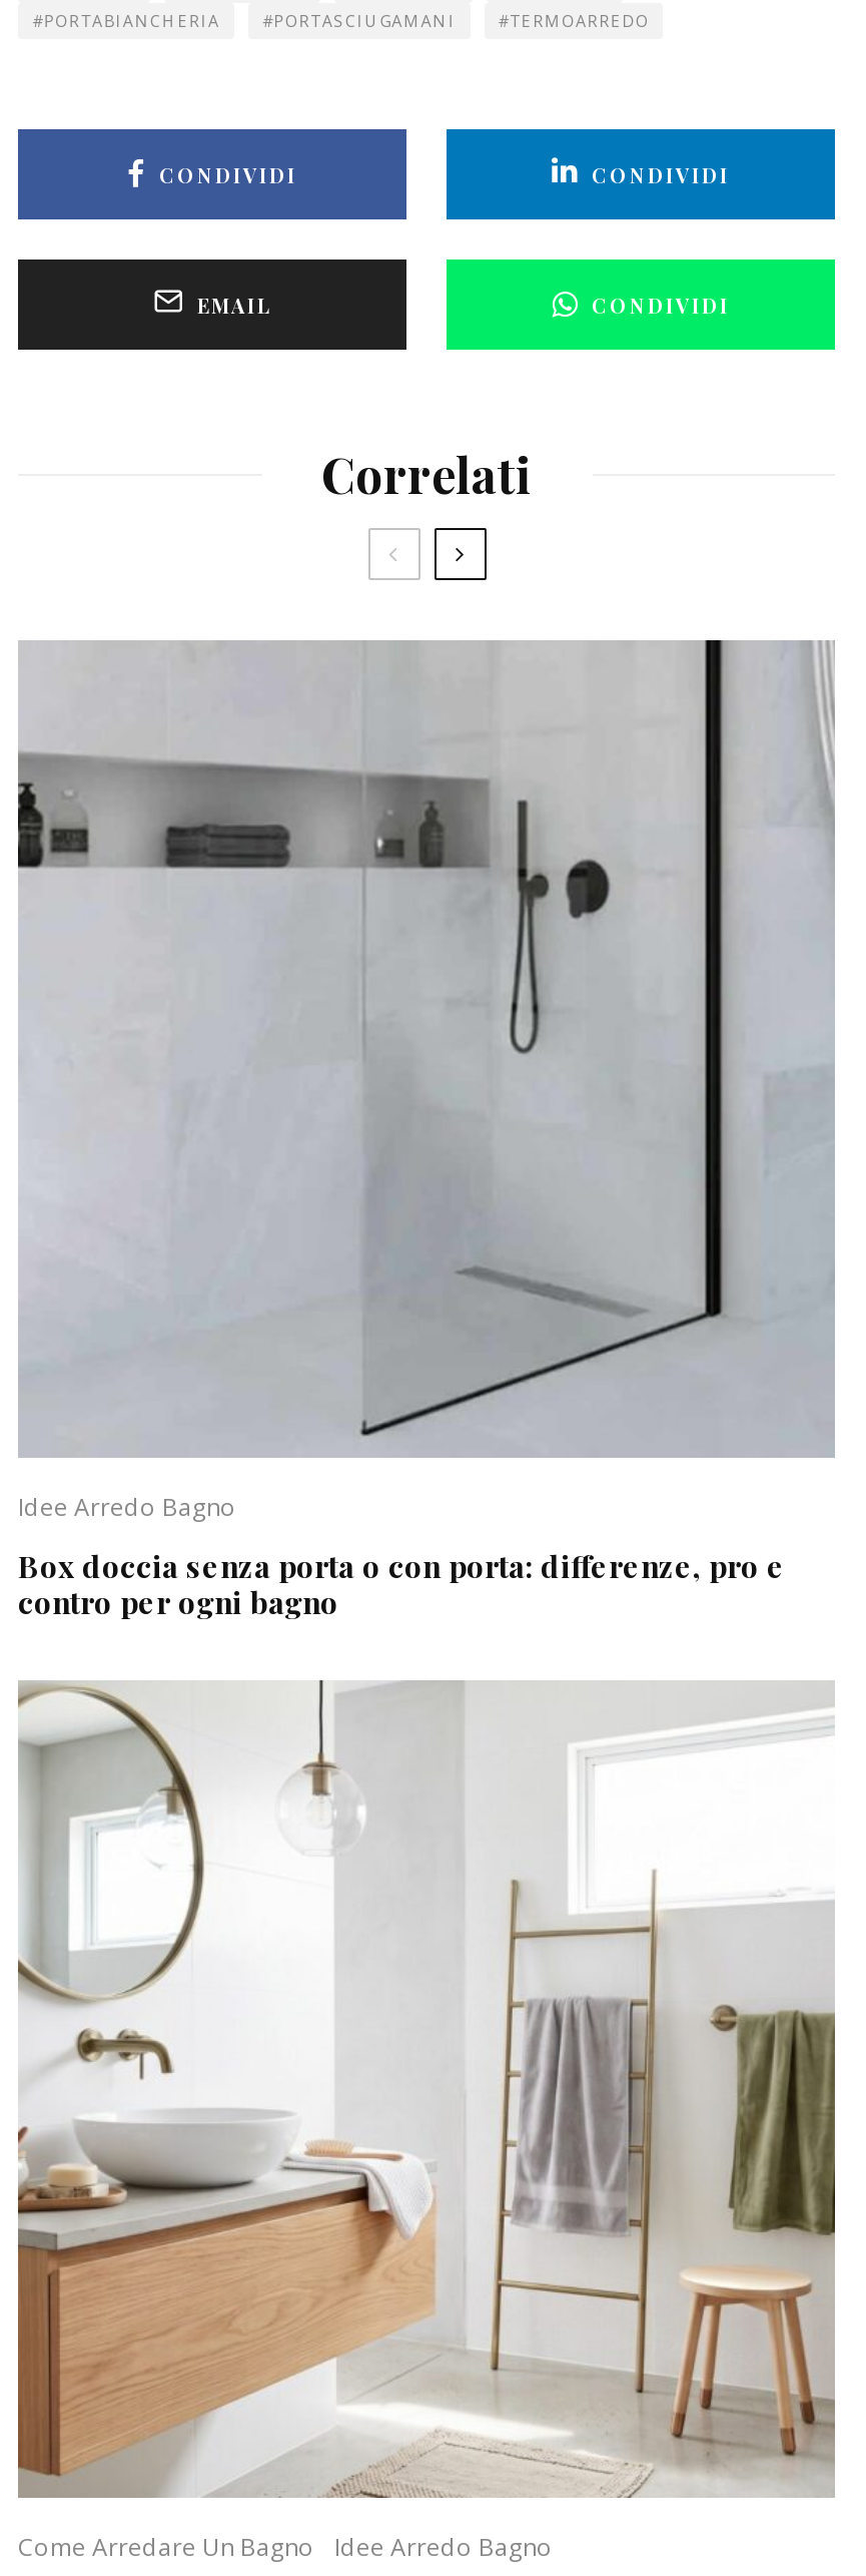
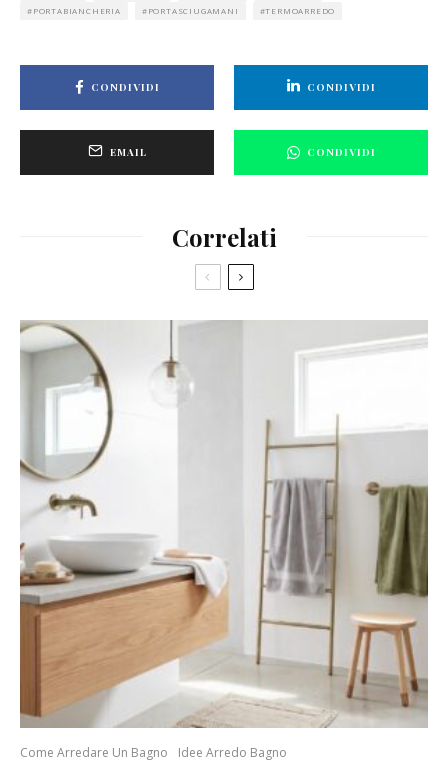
- [image]
- Idee Arredo Bagno
- Box doccia senza porta o con porta: differenze, pro e
- contro per ogni bagno
